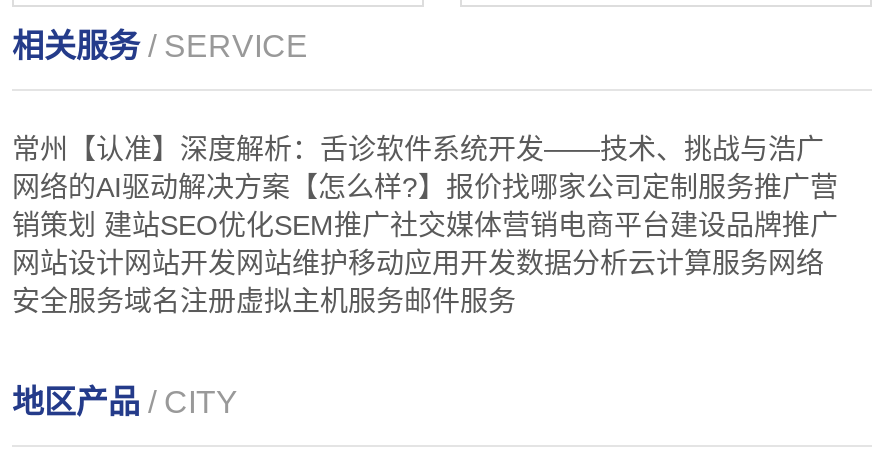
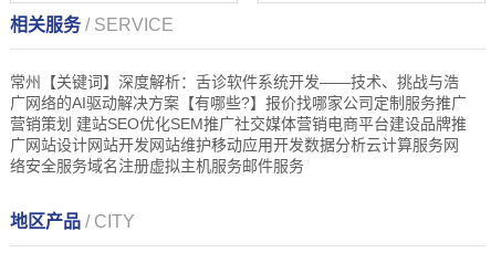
- 常州【认准】深度解析：舌诊软件系统开发——技术、挑战与浩广
- 网络的AI驱动解决方案【怎么样?】报价找哪家公司定制服务推广营
- 销策划 建站SEO优化SEM推广社交媒体营销电商平台建设品牌推广
- 网站设计网站开发网站维护移动应用开发数据分析云计算服务网络
- 安全服务域名注册虚拟主机服务邮件服务
+ 常州【关键词】深度解析：舌诊软件系统开发——技术、挑战与浩
+ 广网络的AI驱动解决方案【有哪些?】报价找哪家公司定制服务推广
+ 营销策划 建站SEO优化SEM推广社交媒体营销电商平台建设品牌推
+ 广网站设计网站开发网站维护移动应用开发数据分析云计算服务网
+ 络安全服务域名注册虚拟主机服务邮件服务
